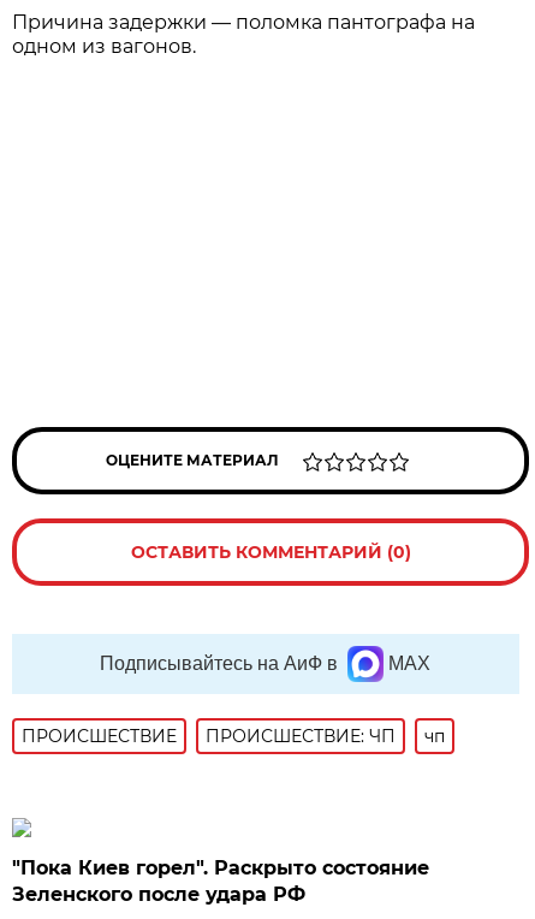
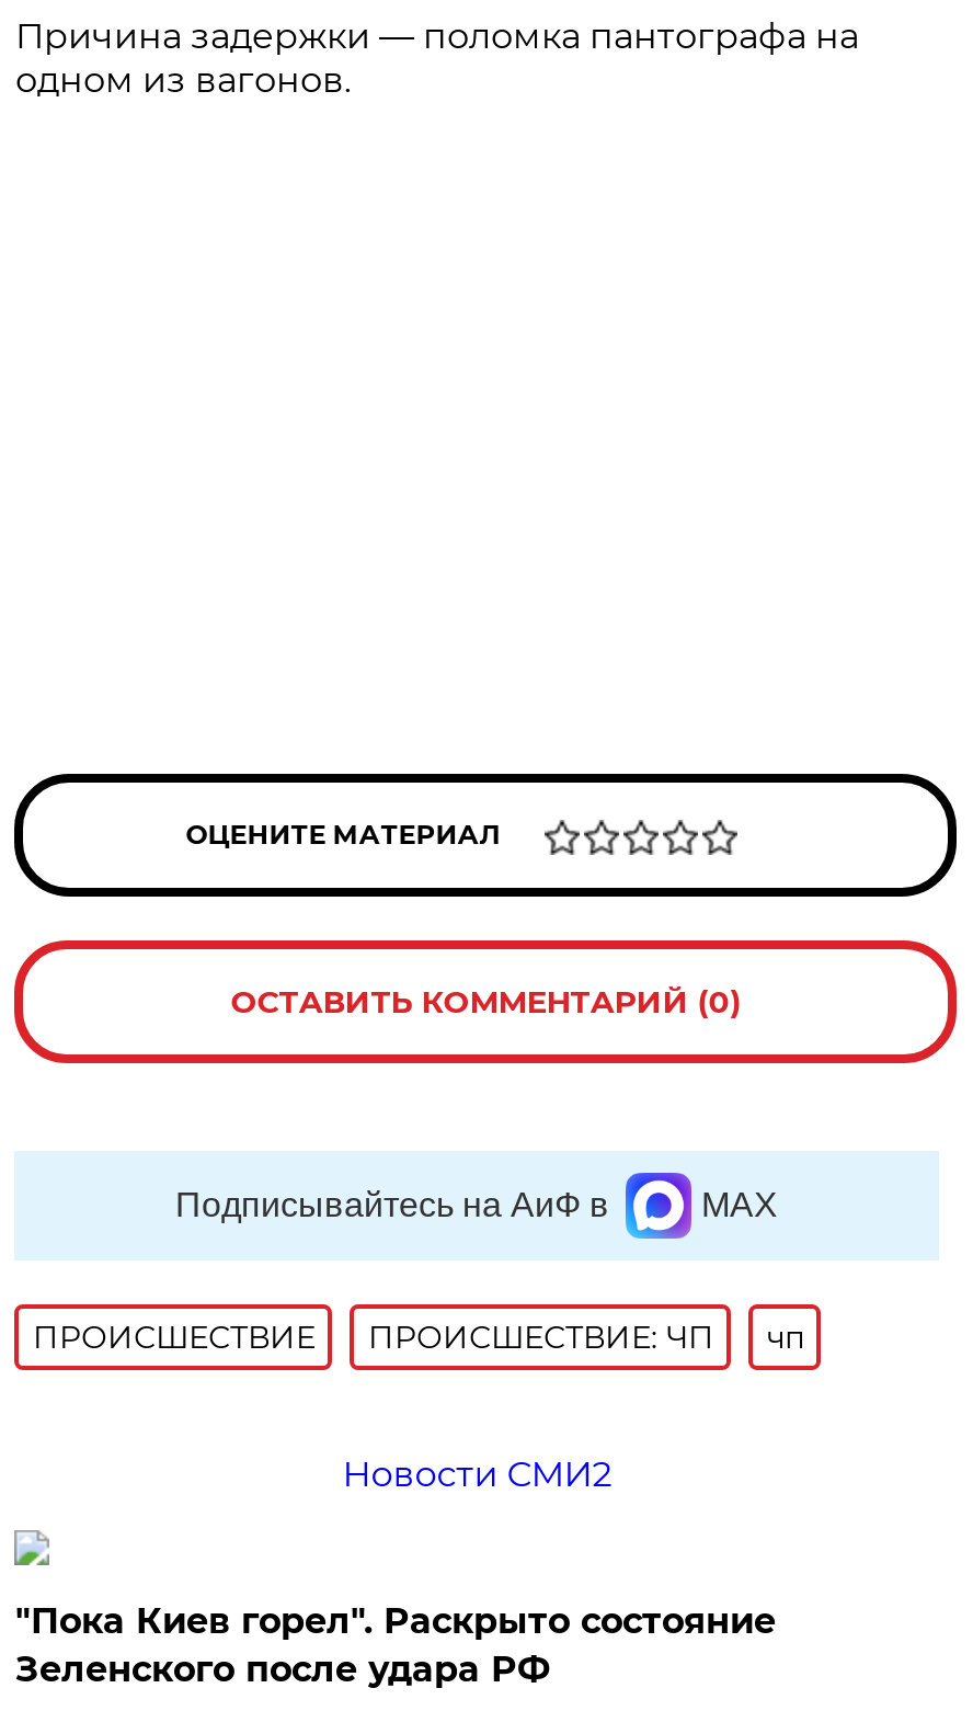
+ Новости СМИ2
